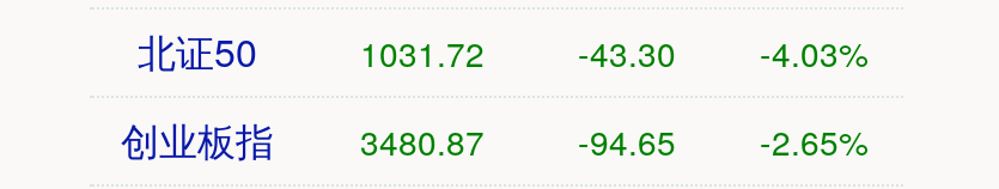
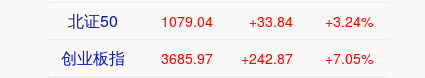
- 1031.72
+ 1079.04

- -43.30
+ +33.84

- -4.03%
+ +3.24%

- 3480.87
+ 3685.97

- -94.65
+ +242.87

- -2.65%
+ +7.05%
